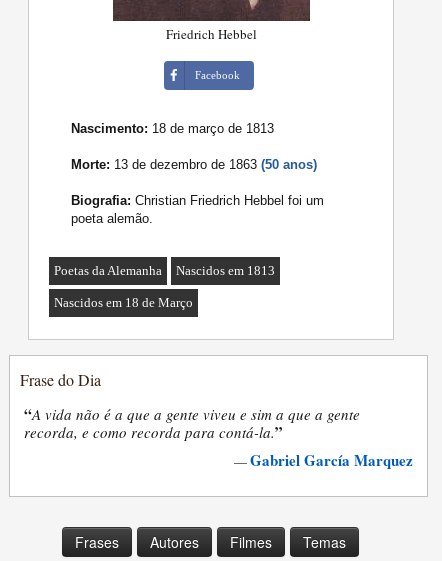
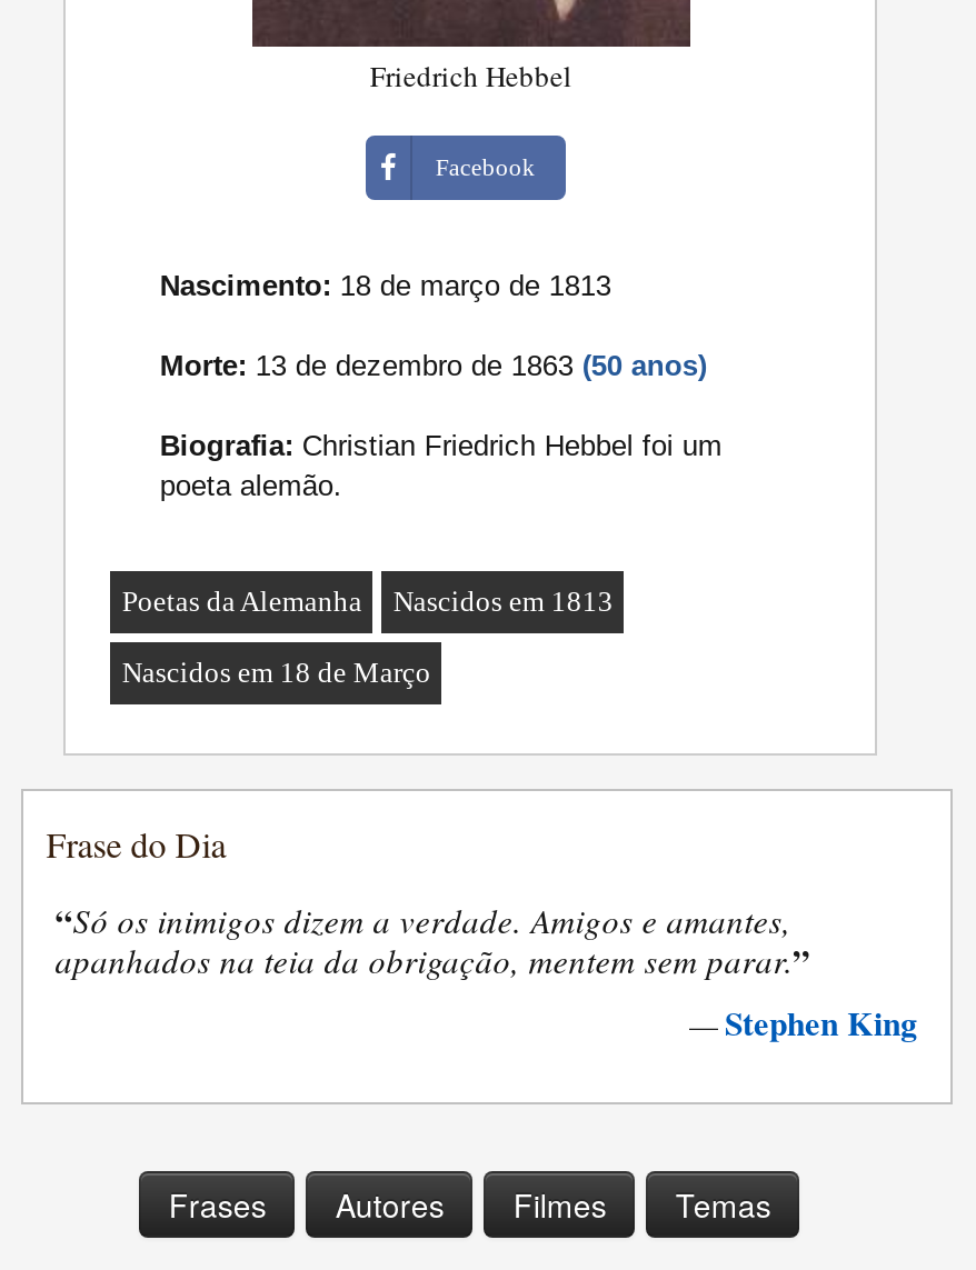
- “A vida não é a que a gente viveu e sim a que a gente
- recorda, e como recorda para contá-la.”
- —Gabriel García Marquez
+ “Só os inimigos dizem a verdade. Amigos e amantes,
+ apanhados na teia da obrigação, mentem sem parar.”
+ —Stephen King
